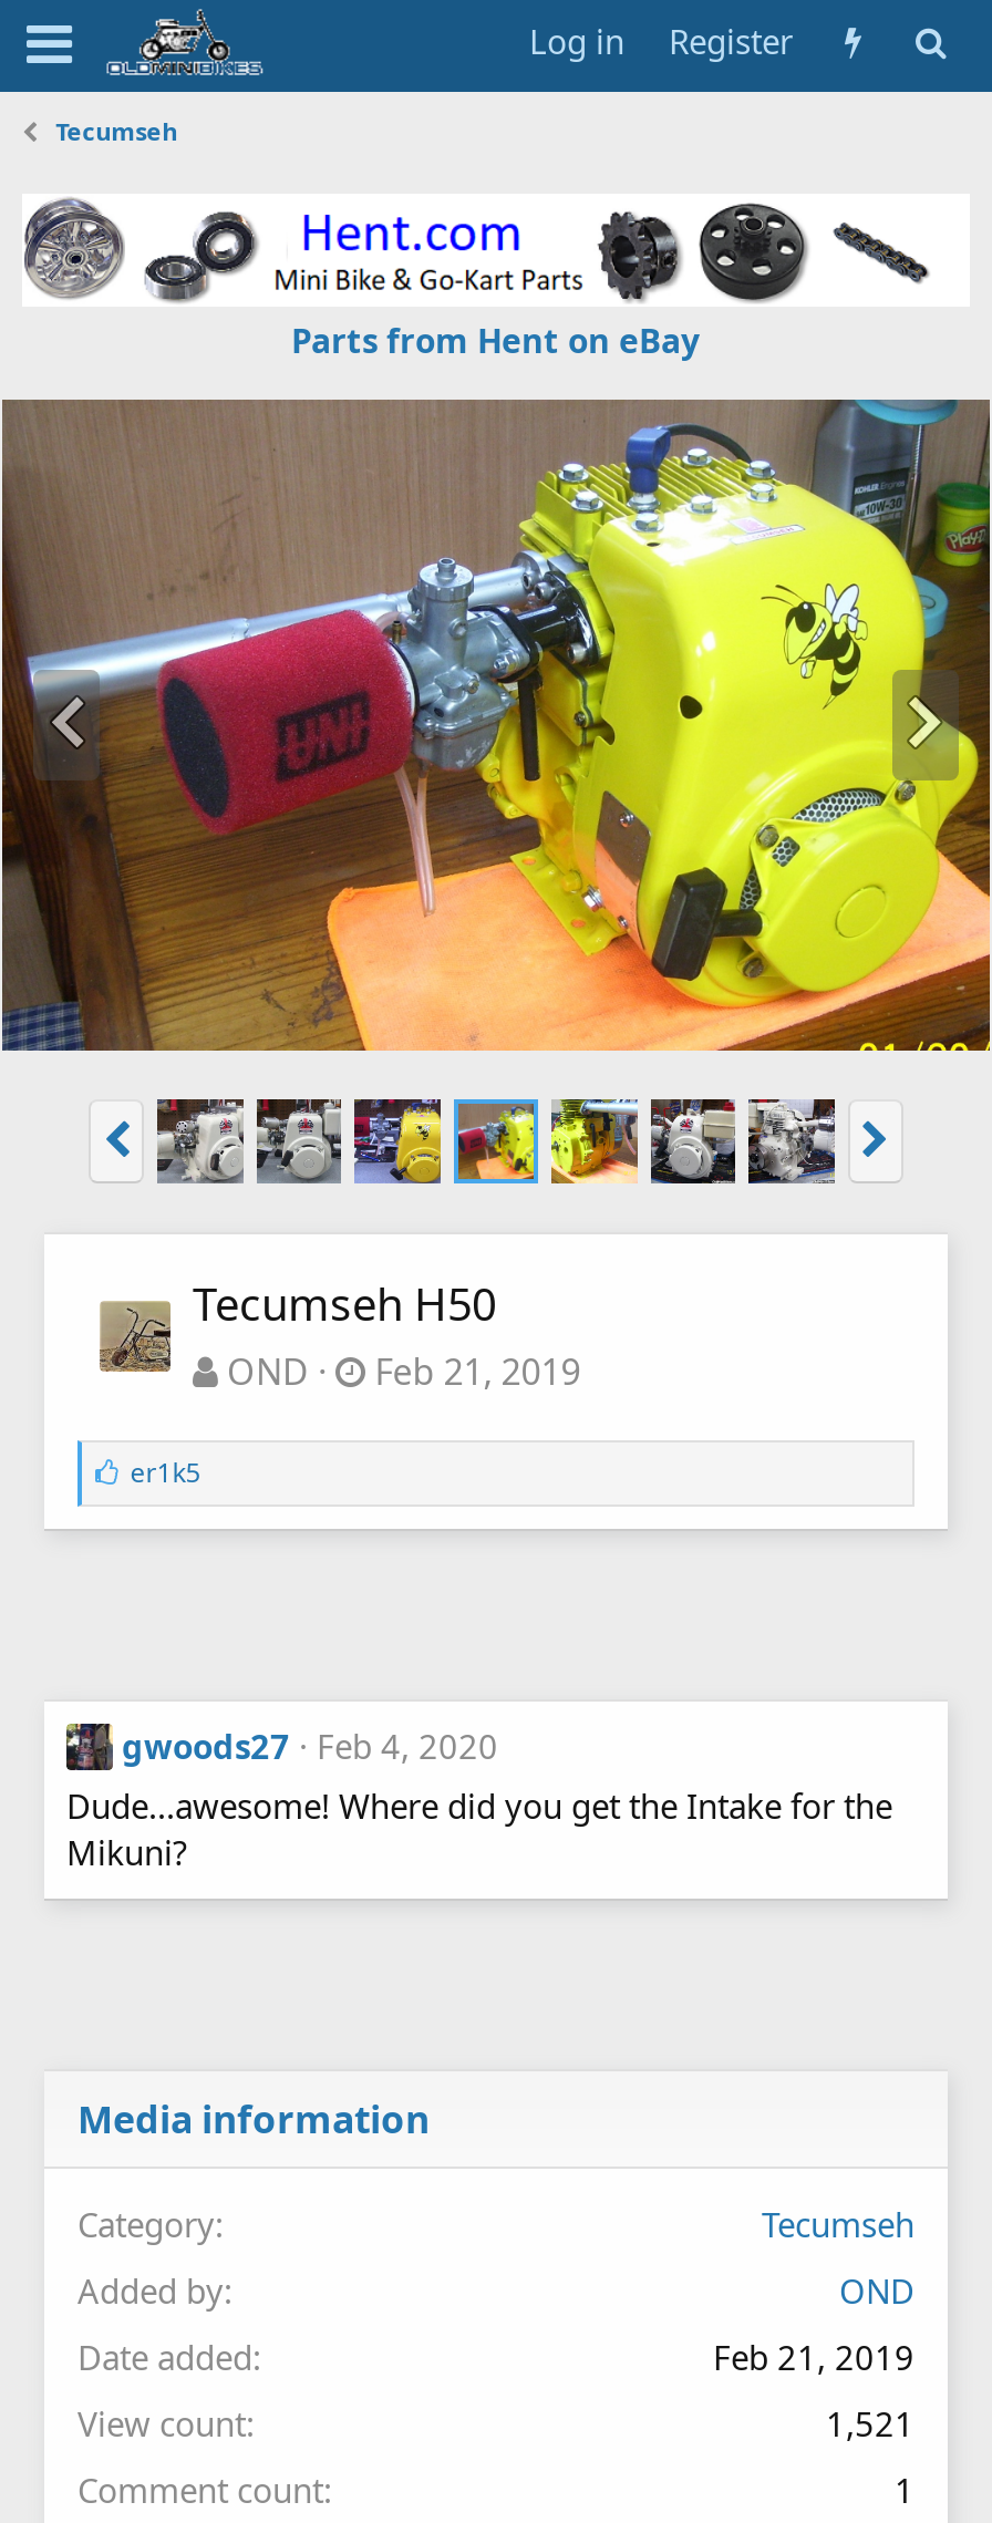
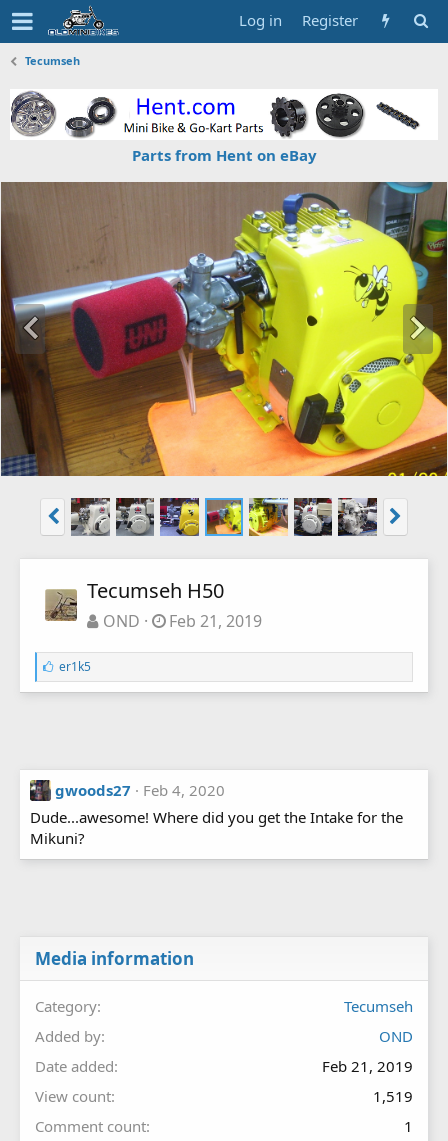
- 1,521
+ 1,519
